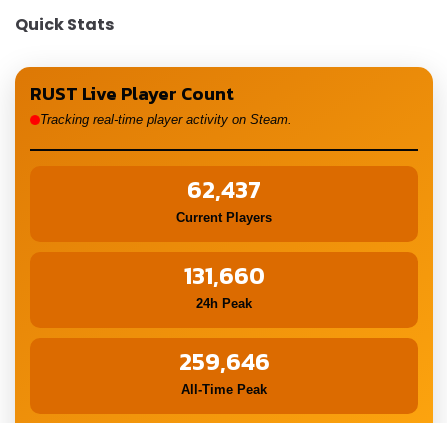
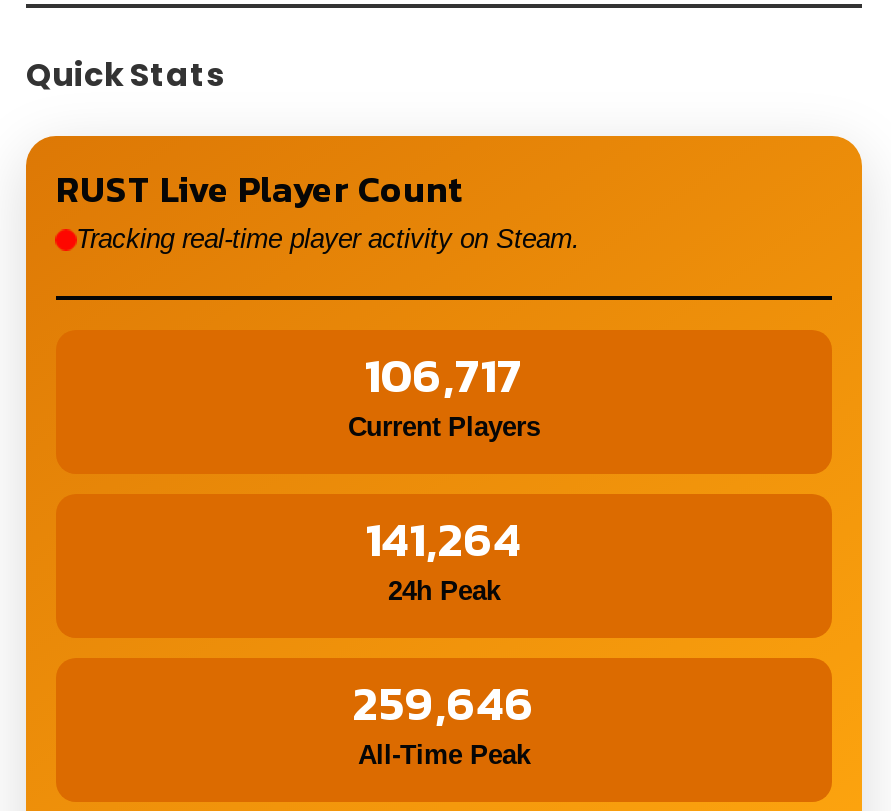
- 62,437
+ 106,717

- 131,660
+ 141,264
